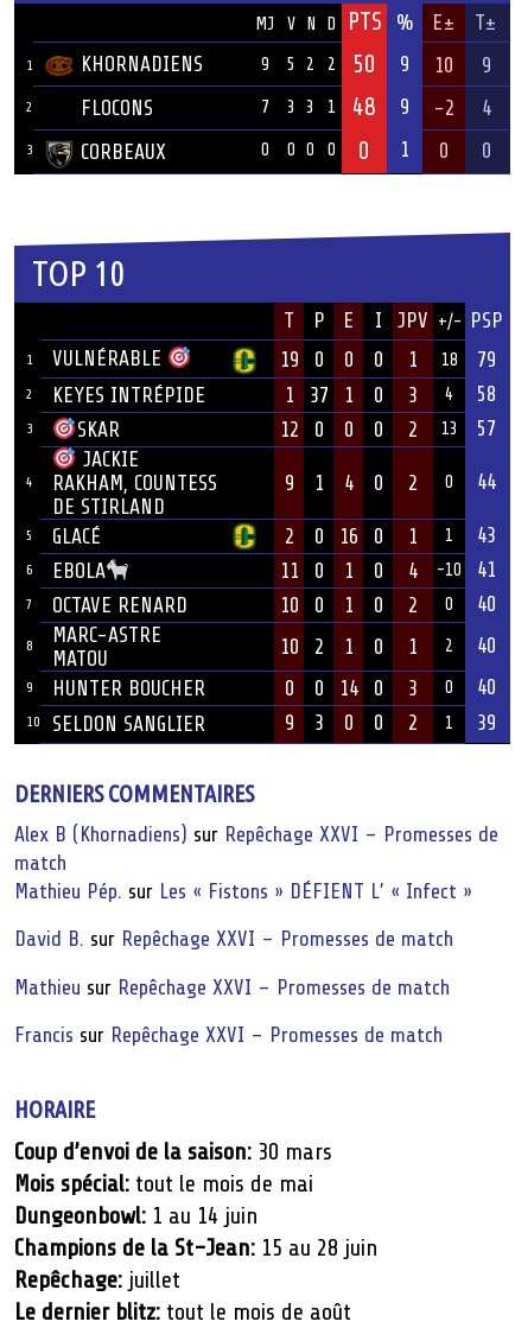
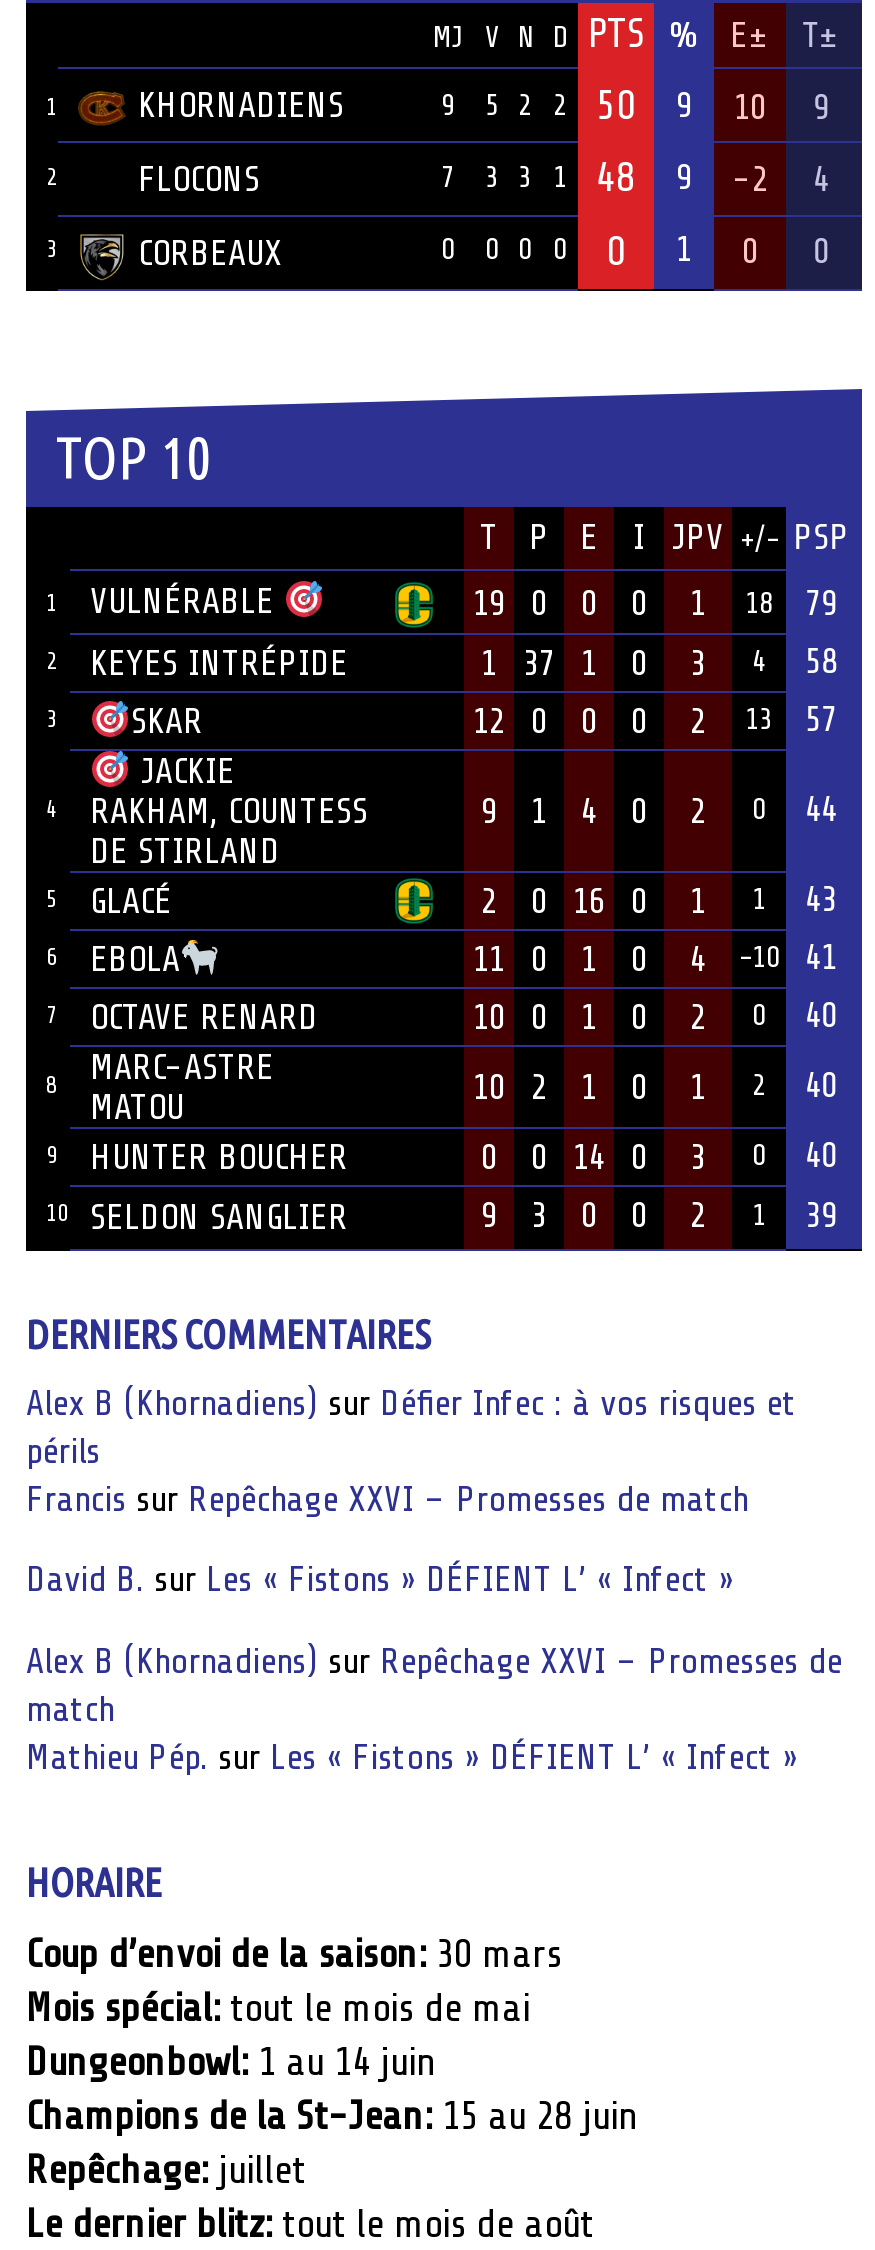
+ Alex B (Khornadiens) sur Défier Infec : à vos risques et
+ périls
+ David B. sur Les « Fistons » DÉFIENT L’ « Infect »

moved down: Alex B (Khornadiens) sur Repêchage XXVI – Promesses de | match | Mathieu Pép. sur Les « Fistons » DÉFIENT L’ « Infect »

- David B. sur Repêchage XXVI – Promesses de match
- Mathieu sur Repêchage XXVI – Promesses de match

moved up: Francis sur Repêchage XXVI – Promesses de match
